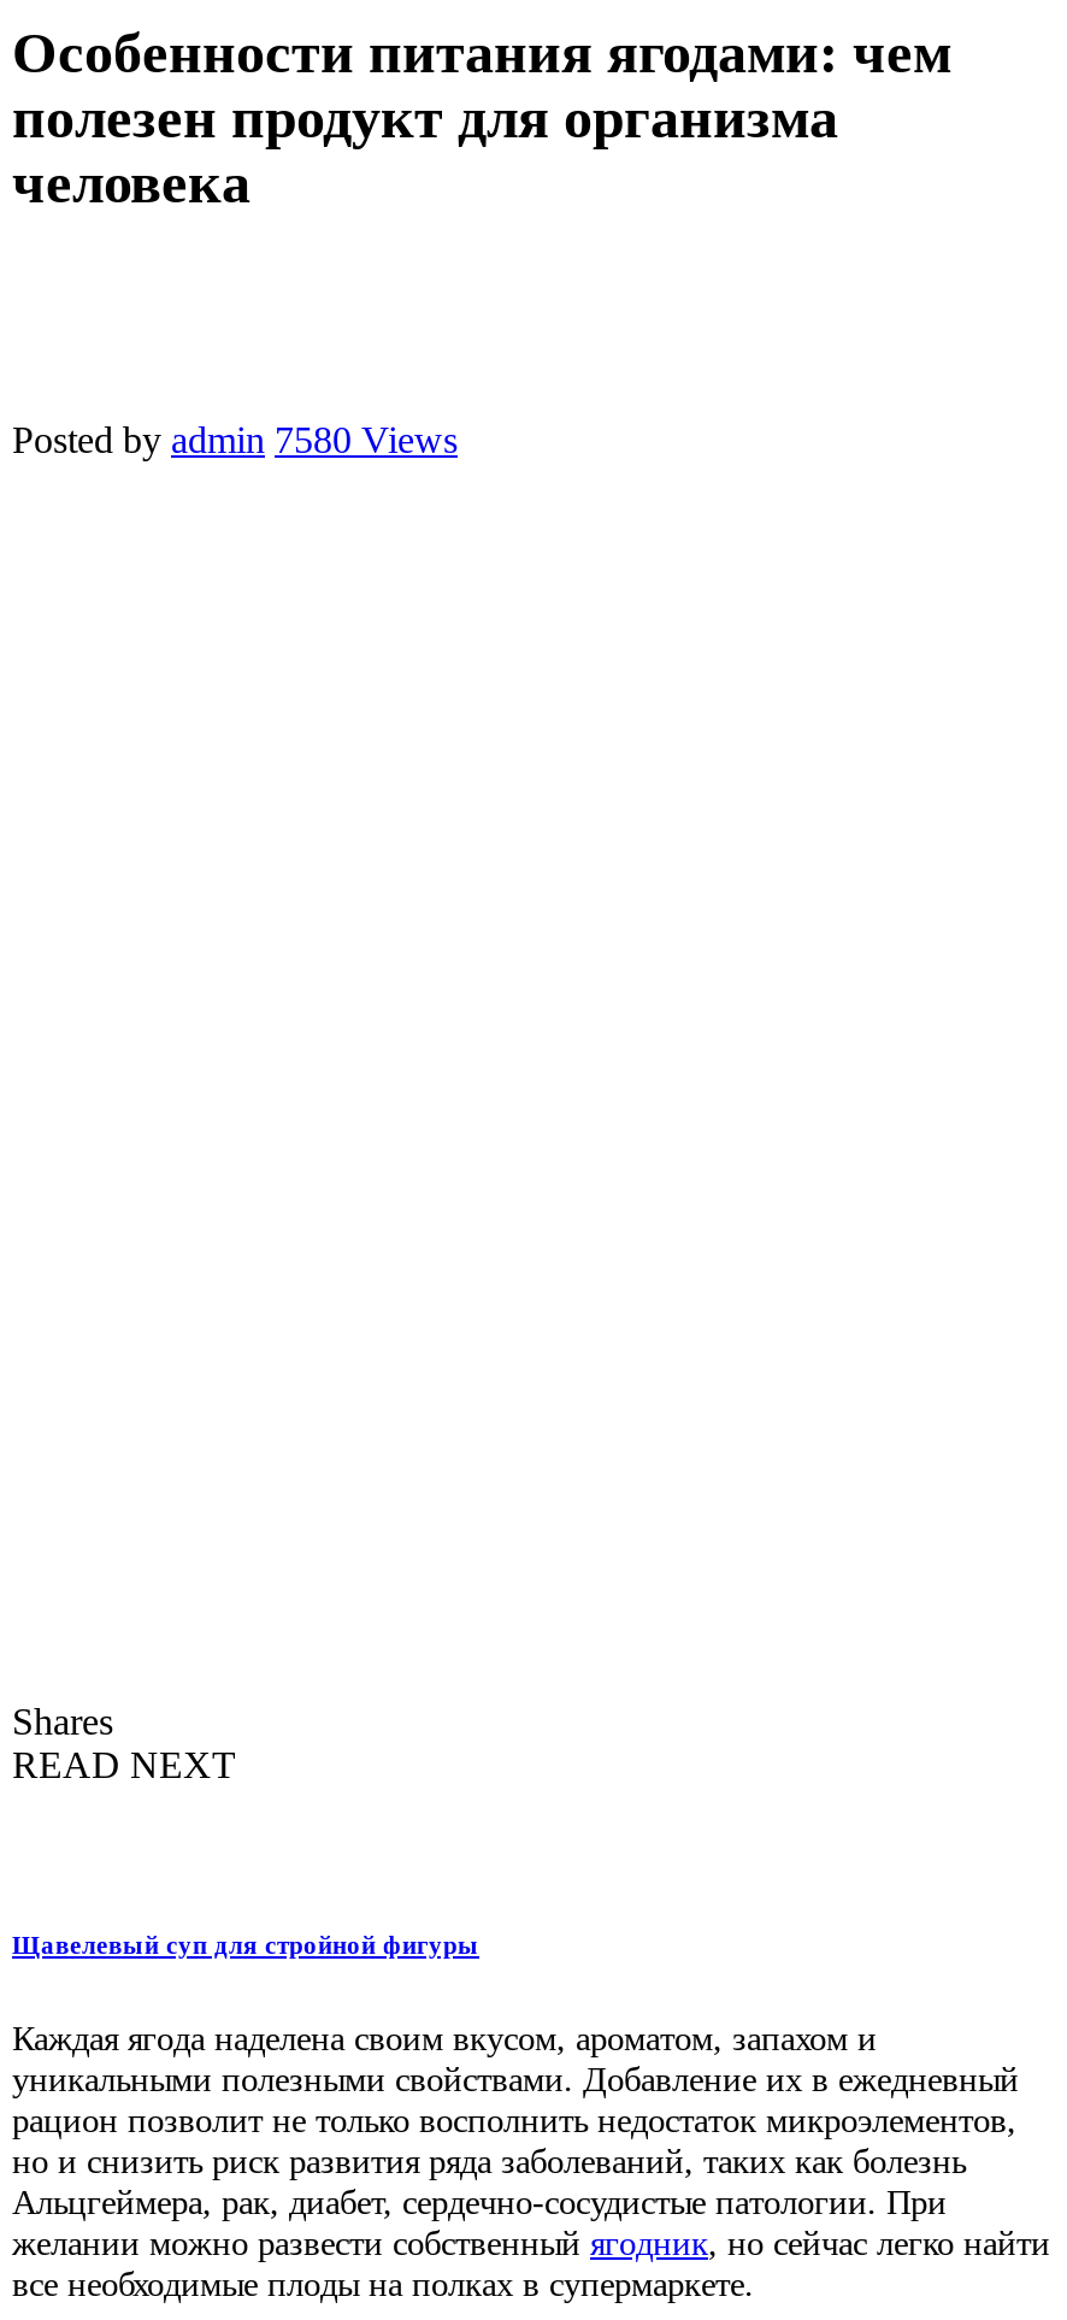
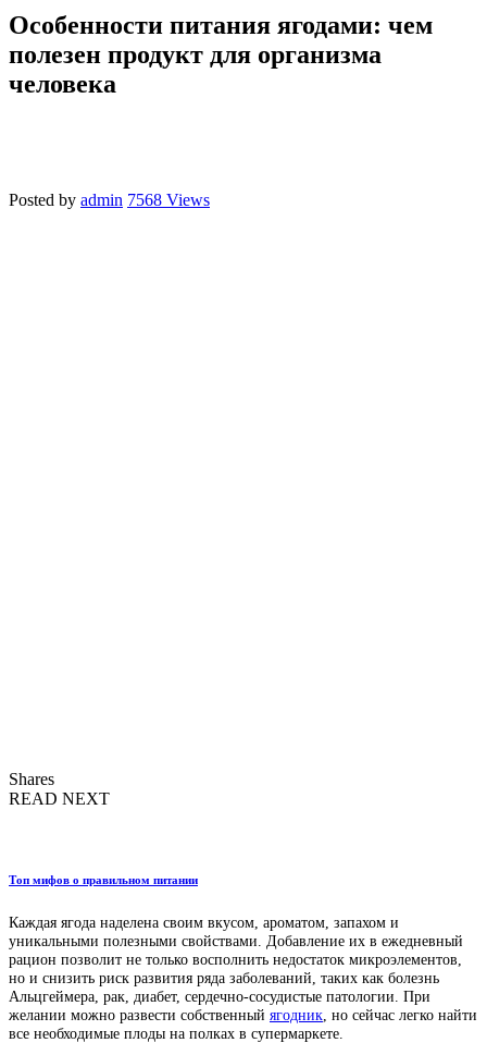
- Posted by admin 7580 Views
+ Posted by admin 7568 Views

- Щавелевый суп для стройной фигуры
+ Топ мифов о правильном питании
